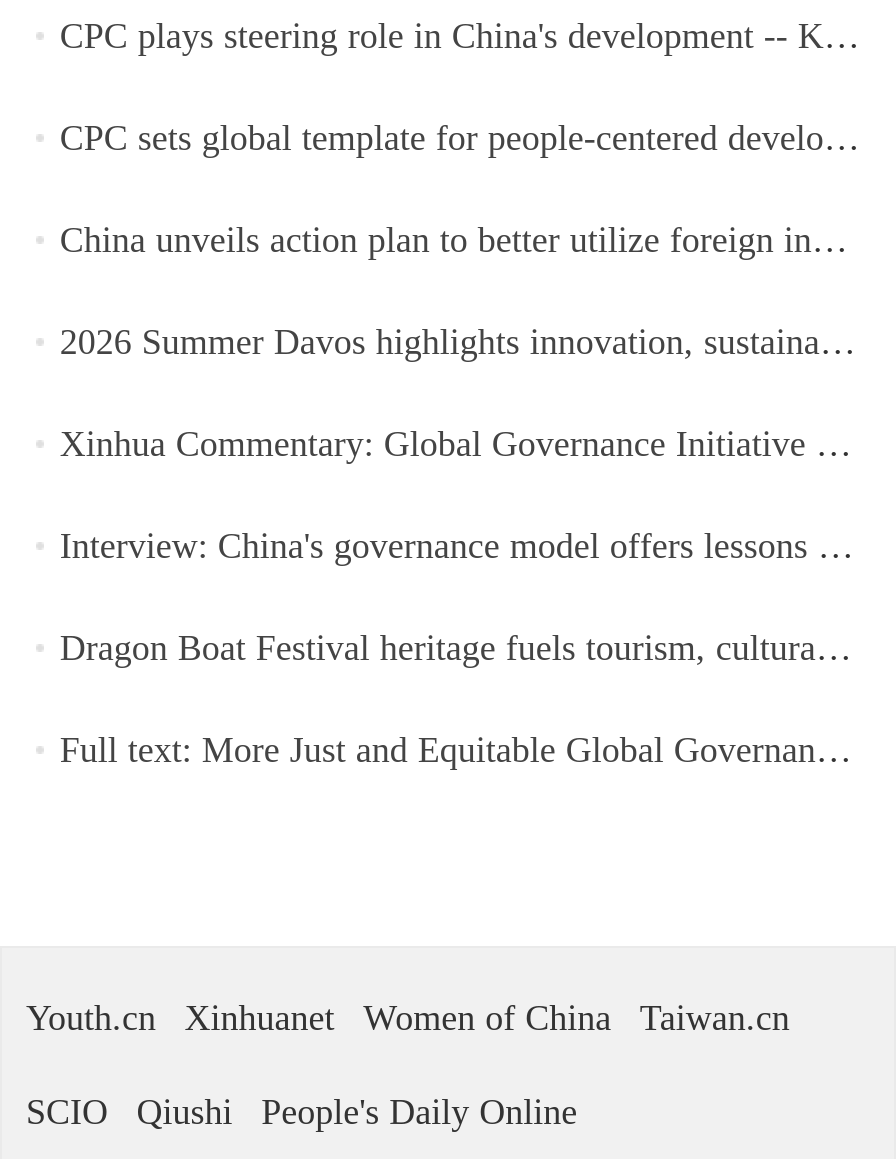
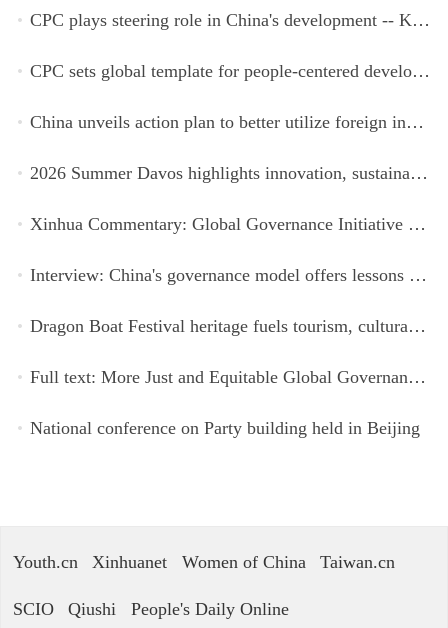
+ National conference on Party building held in Beijing
